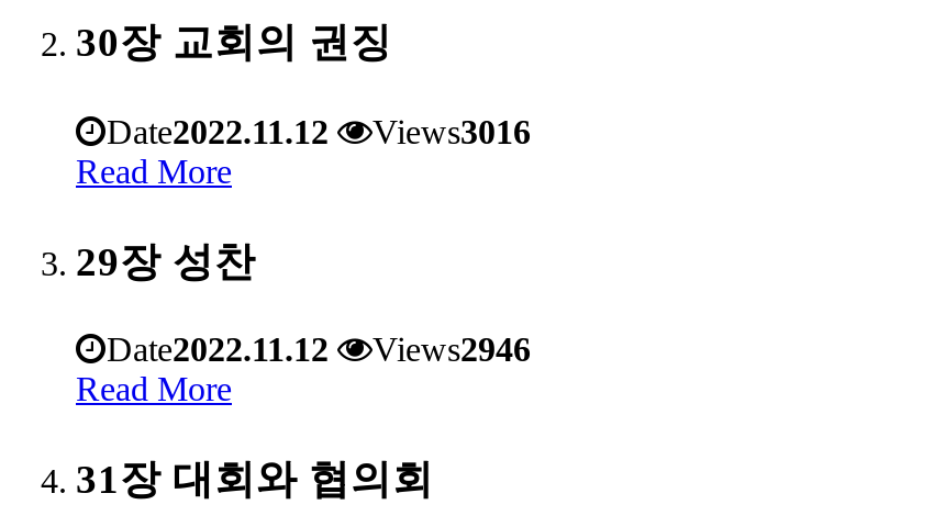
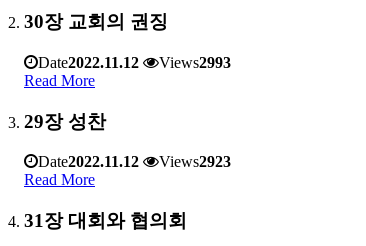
- Date2022.11.12 Views3016
+ Date2022.11.12 Views2993

- Date2022.11.12 Views2946
+ Date2022.11.12 Views2923
